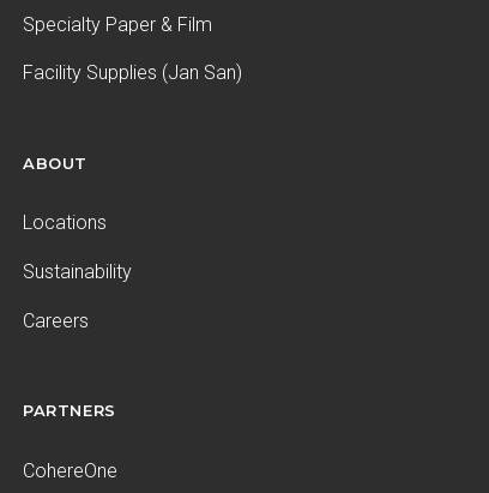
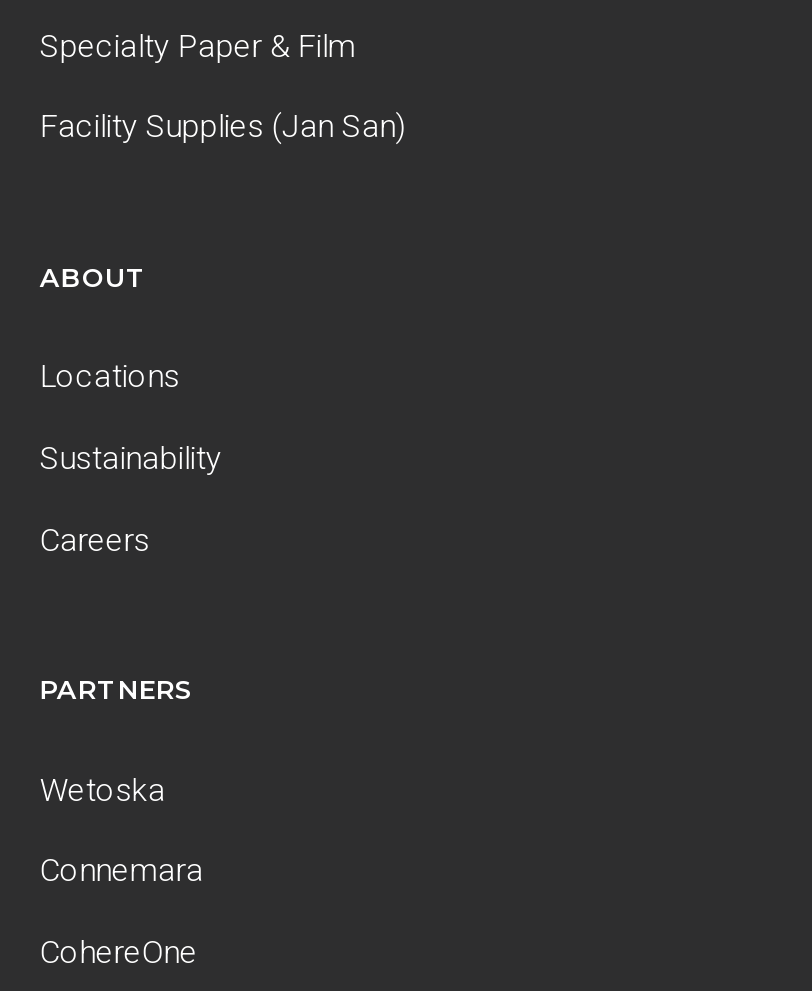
+ Wetoska
+ Connemara
